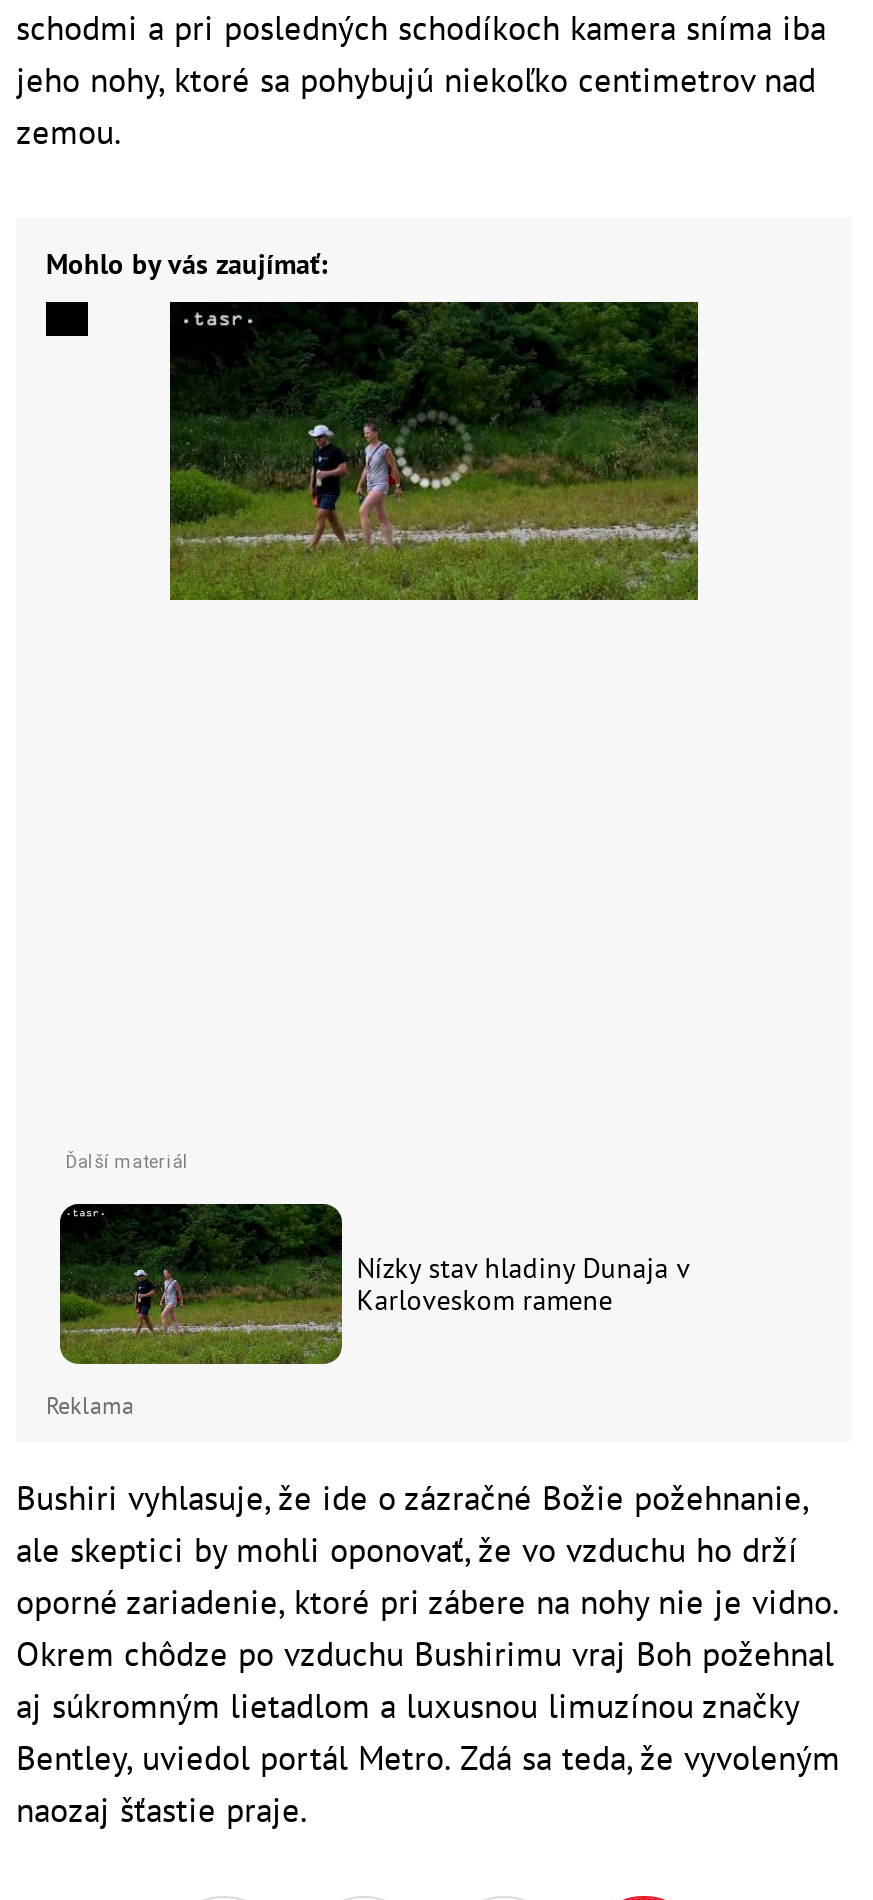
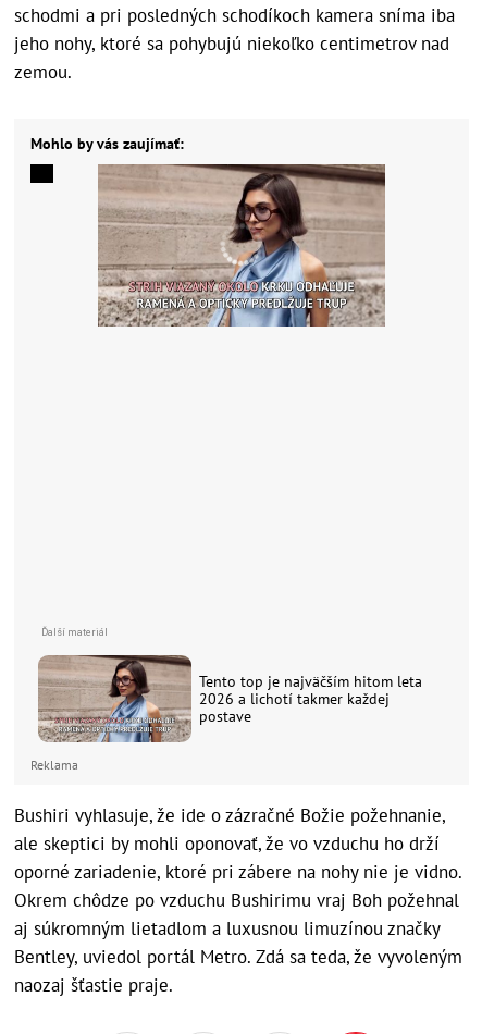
- [image]
+ [image]

- [image]
- Nízky stav hladiny Dunaja v
- Karloveskom ramene
+ [image]
+ Tento top je najväčším hitom leta
+ 2026 a lichotí takmer každej
+ postave
